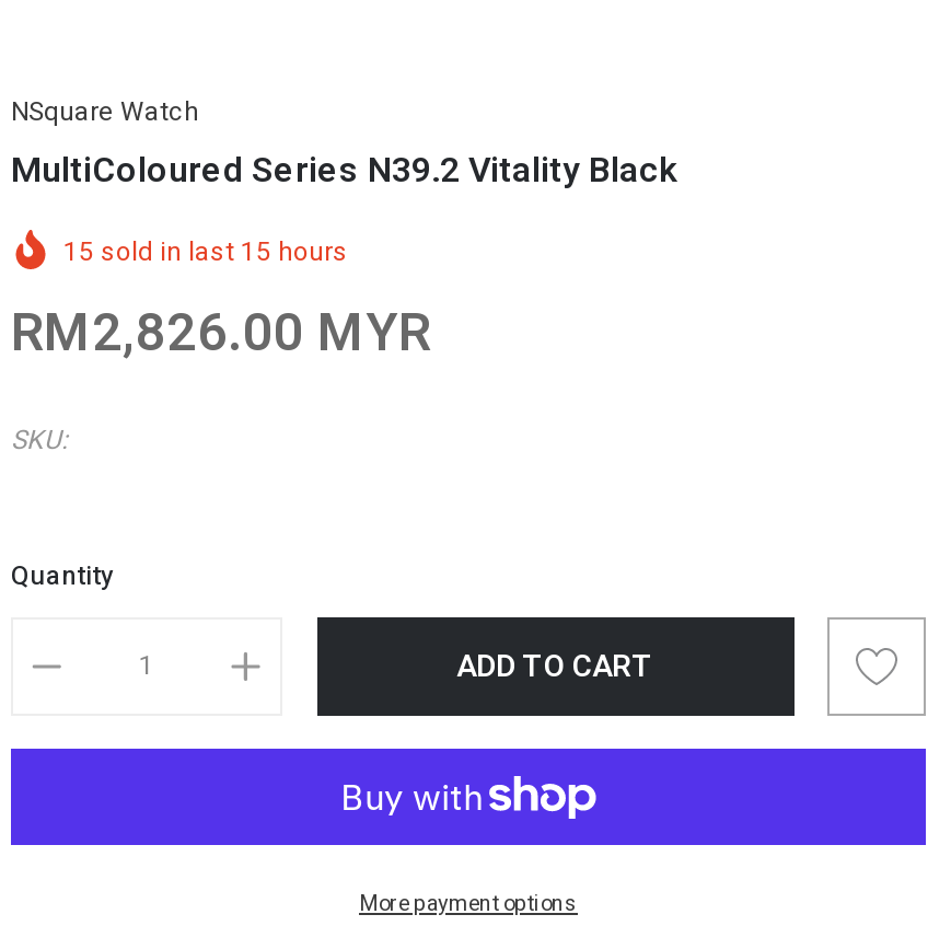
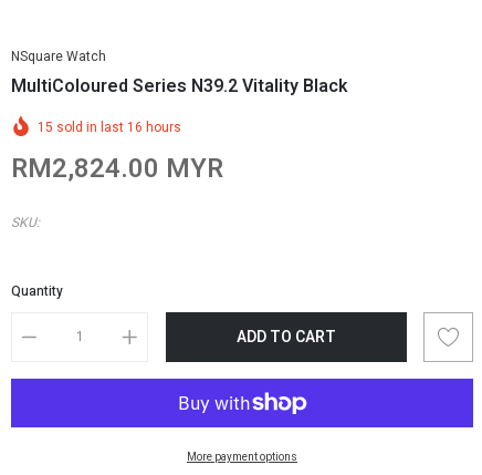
- 15 sold in last 15 hours
+ 15 sold in last 16 hours

- RM2,826.00 MYR
+ RM2,824.00 MYR
